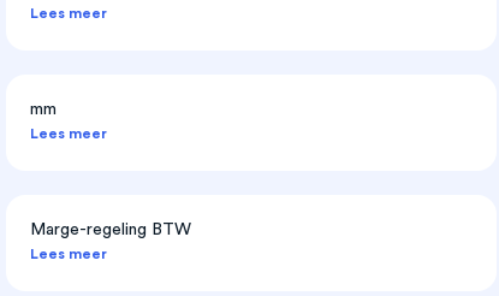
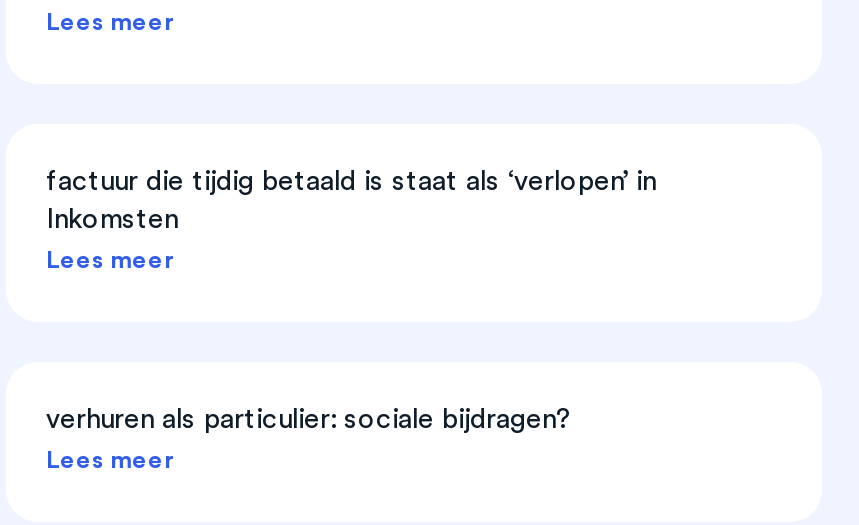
- mm
+ factuur die tijdig betaald is staat als ‘verlopen’ in
+ Inkomsten

- Marge-regeling BTW
+ verhuren als particulier: sociale bijdragen?
